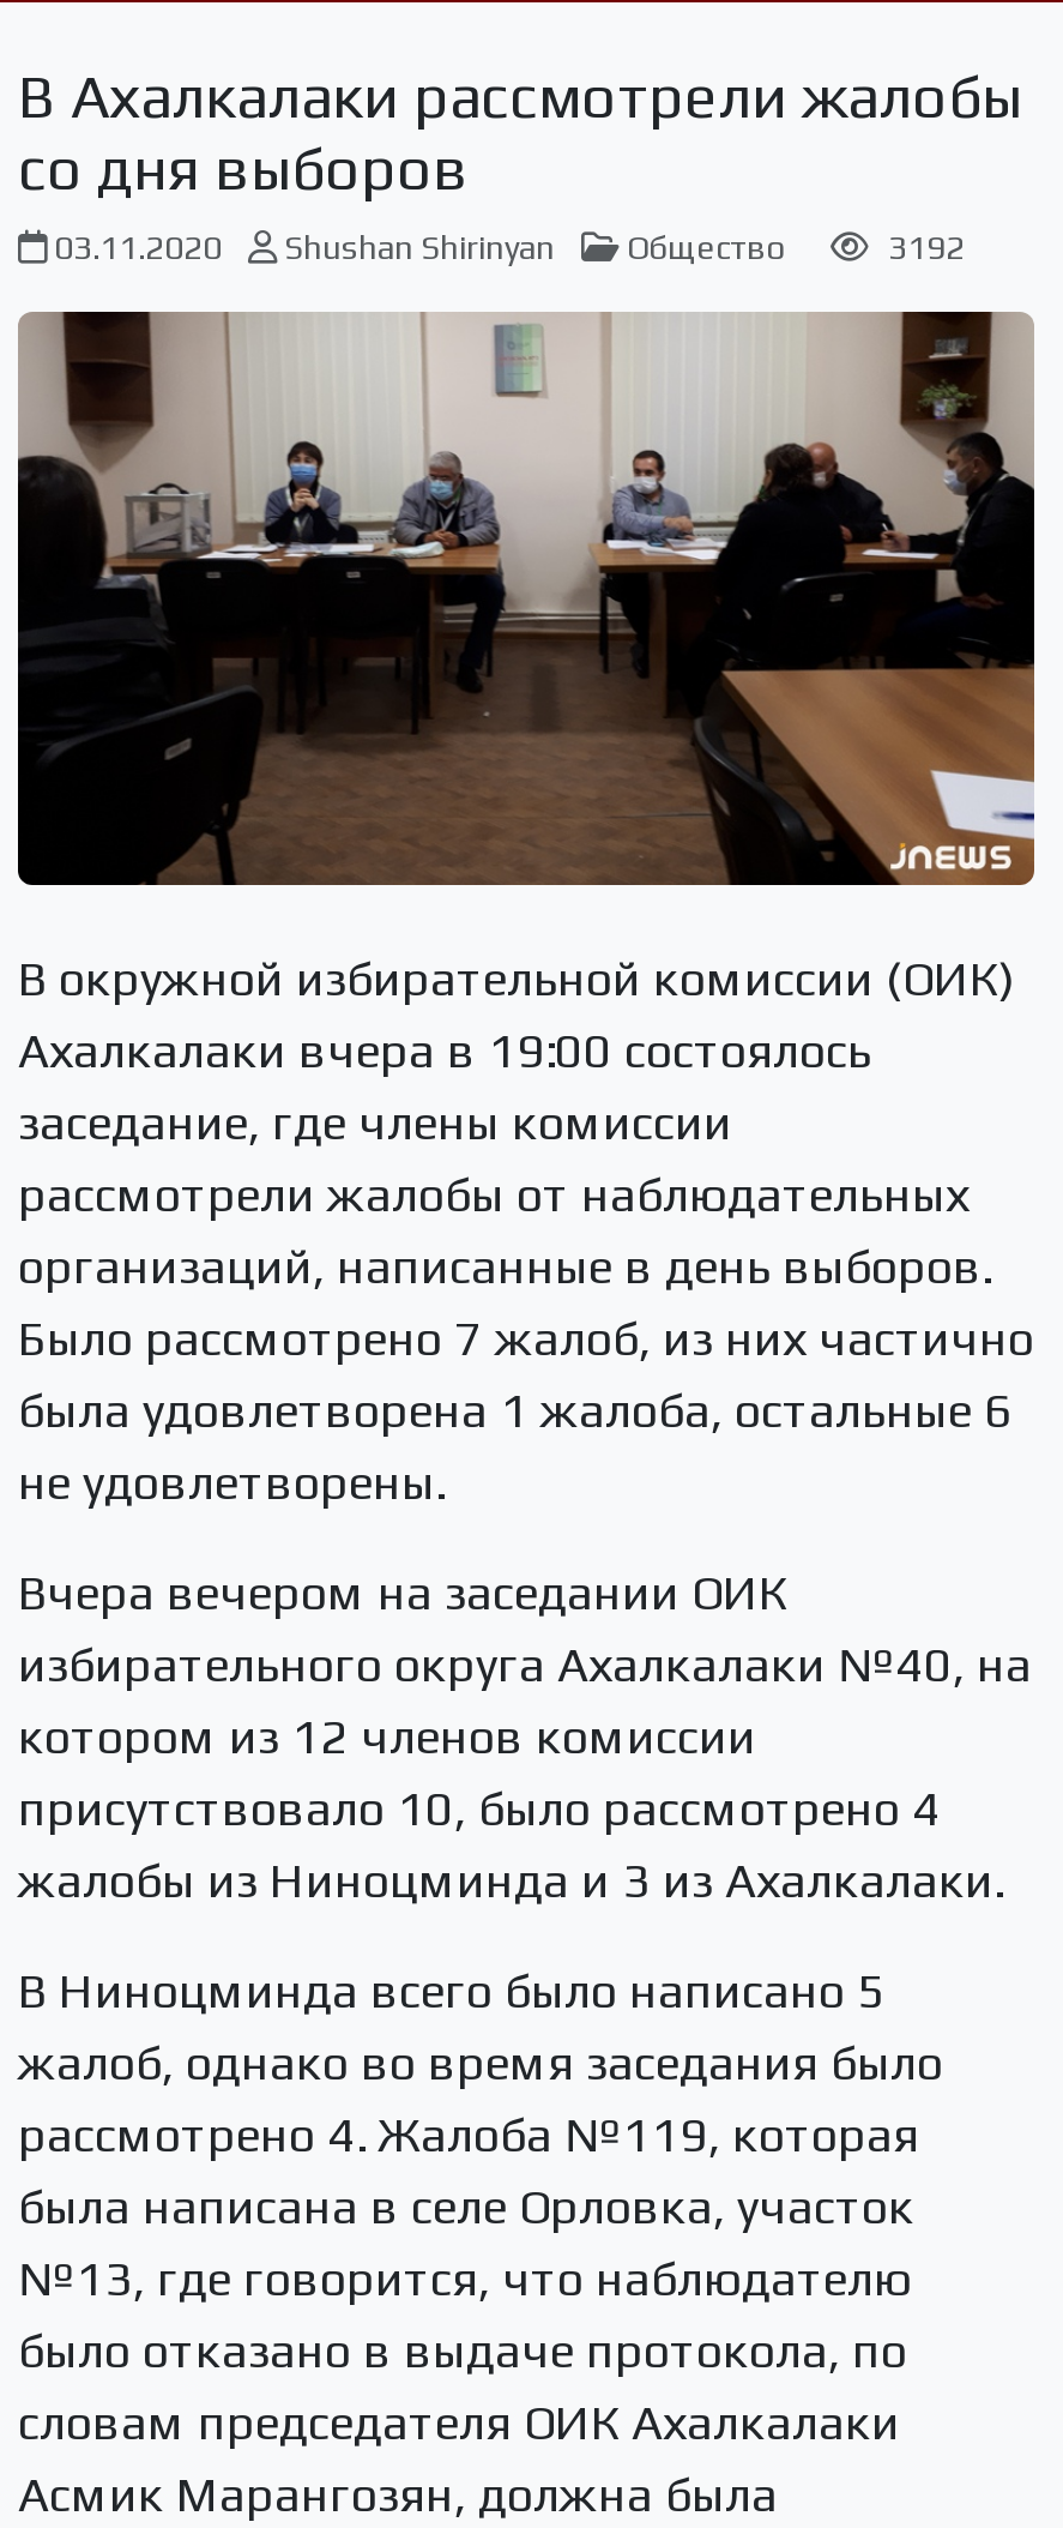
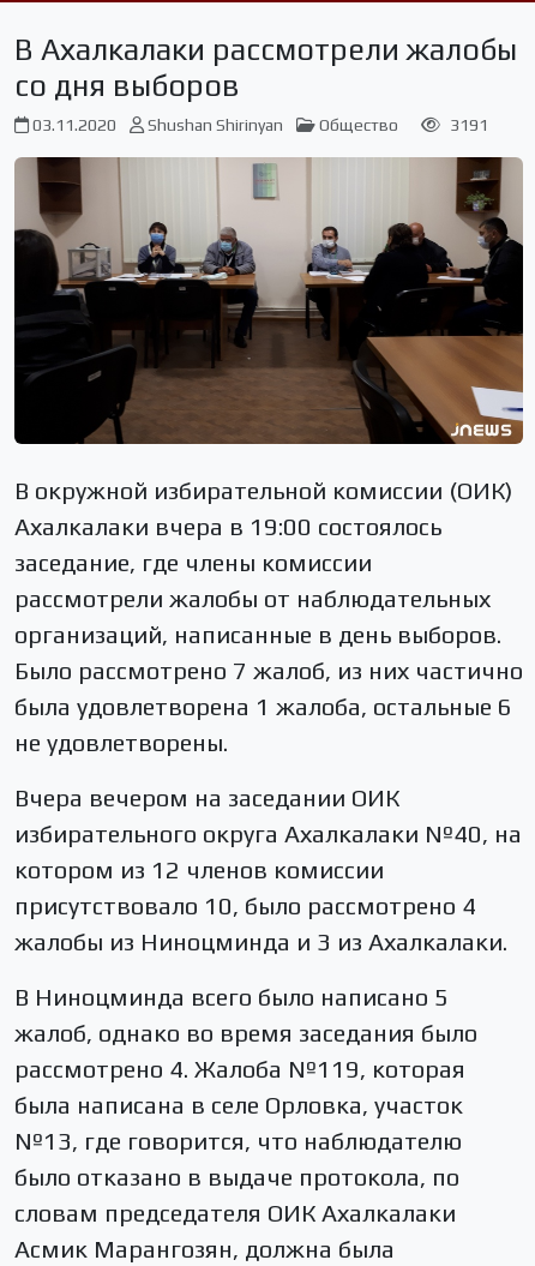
- 3192
+ 3191
